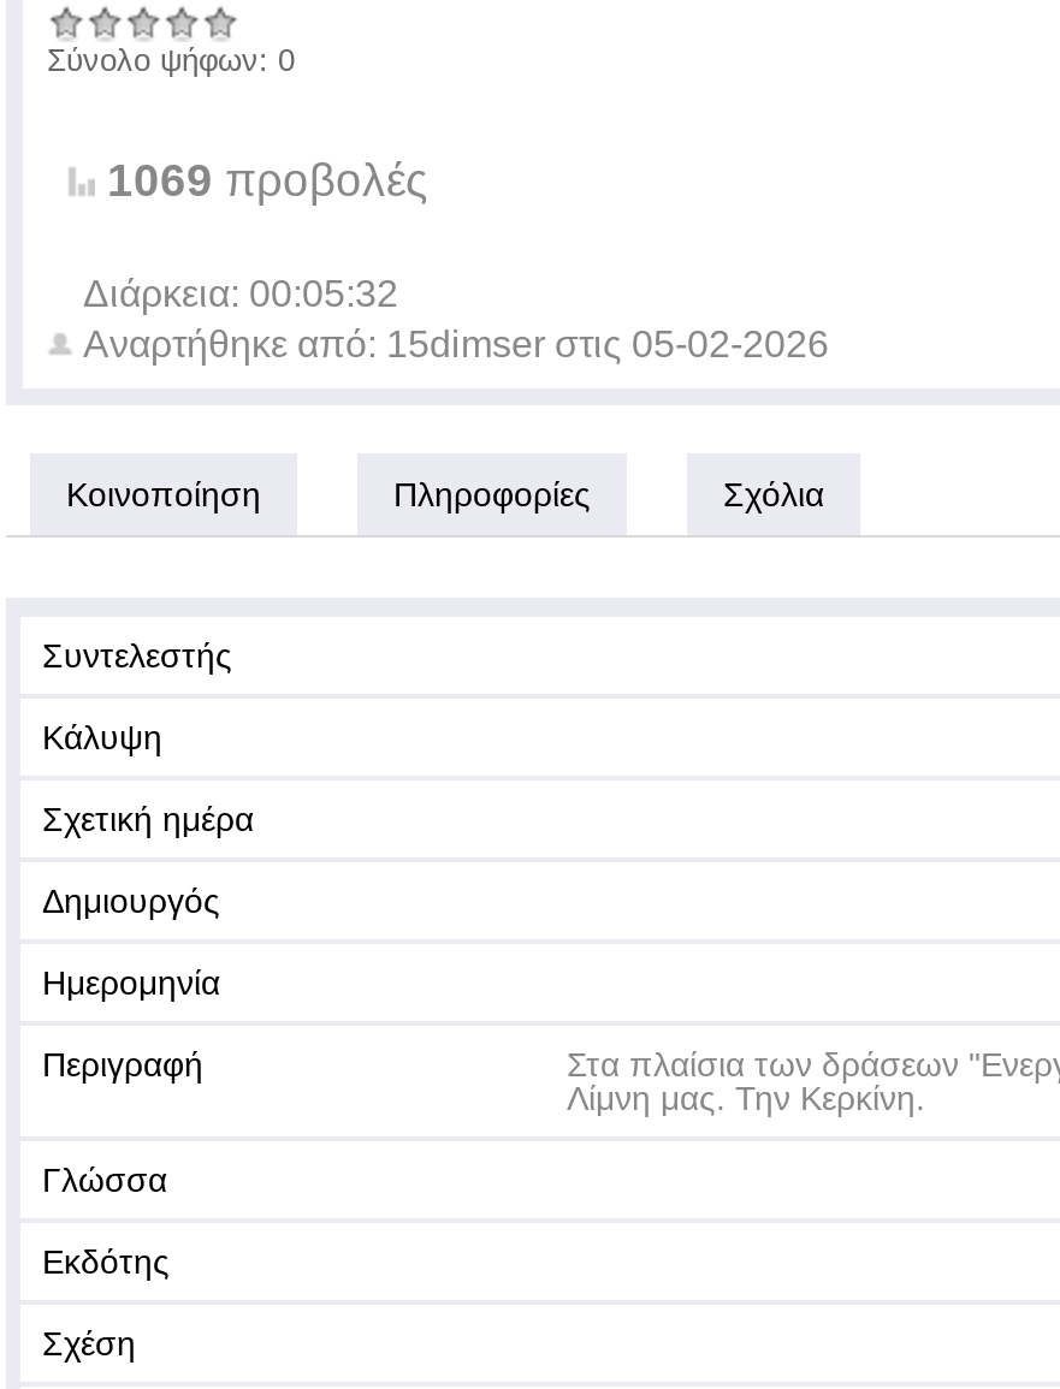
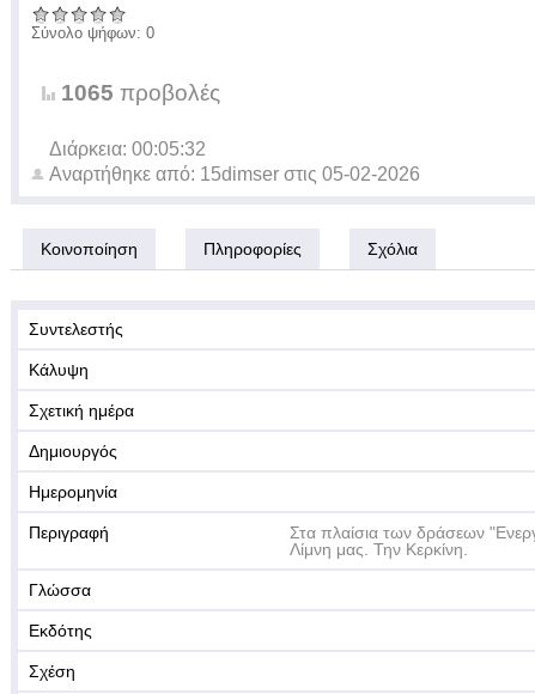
- 1069 προβολές
+ 1065 προβολές
